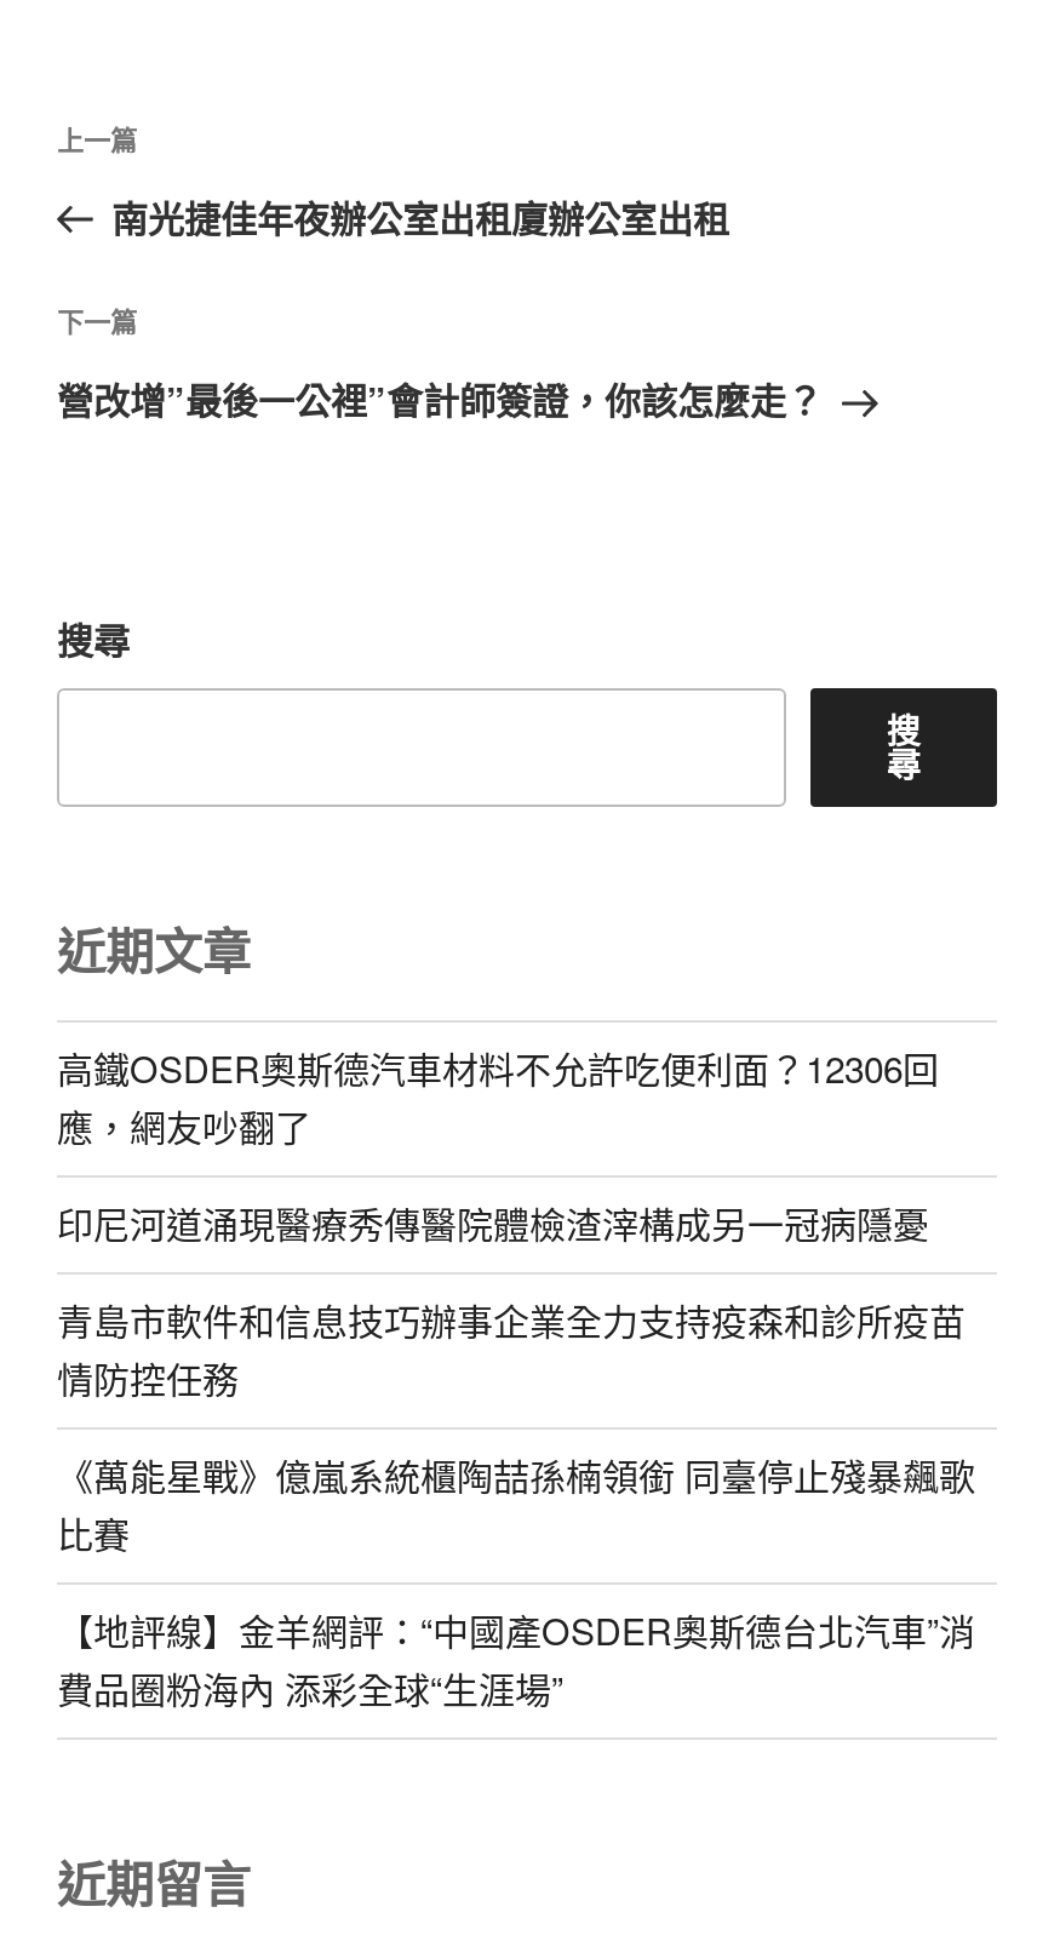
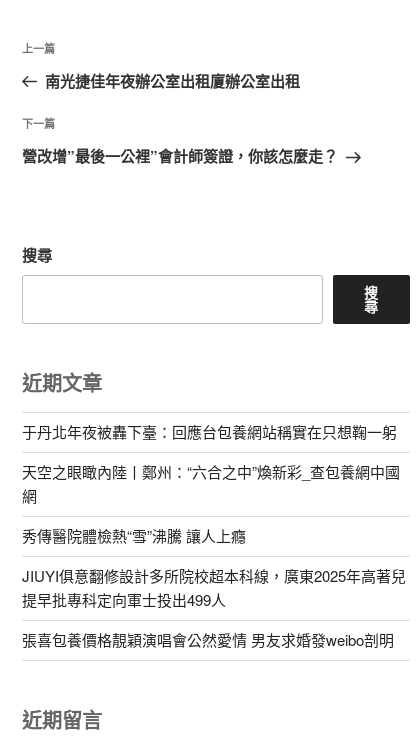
- 高鐵OSDER奧斯德汽車材料不允許吃便利面？12306回
- 應，網友吵翻了
+ 于丹北年夜被轟下臺：回應台包養網站稱實在只想鞠一躬

- 印尼河道涌現醫療秀傳醫院體檢渣滓構成另一冠病隱憂
+ 天空之眼瞰內陸丨鄭州：“六合之中”煥新彩_查包養網中國
+ 網

- 青島市軟件和信息技巧辦事企業全力支持疫森和診所疫苗
- 情防控任務
+ 秀傳醫院體檢熱“雪”沸騰 讓人上癮

- 《萬能星戰》億嵐系統櫃陶喆孫楠領銜 同臺停止殘暴飆歌
- 比賽
+ JIUYI俱意翻修設計多所院校超本科線，廣東2025年高著兒
+ 提早批專科定向軍士投出499人

- 【地評線】金羊網評：“中國產OSDER奧斯德台北汽車”消
- 費品圈粉海內 添彩全球“生涯場”
+ 張喜包養價格靚穎演唱會公然愛情 男友求婚發weibo剖明
